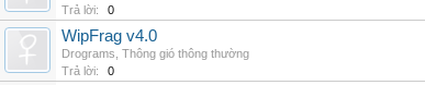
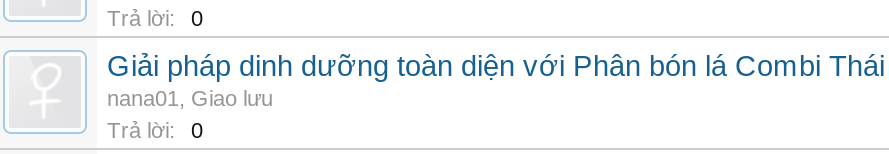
- WipFrag v4.0
- Drograms, Thông gió thông thường
+ Giải pháp dinh dưỡng toàn diện với Phân bón lá Combi Thái
+ nana01, Giao lưu
